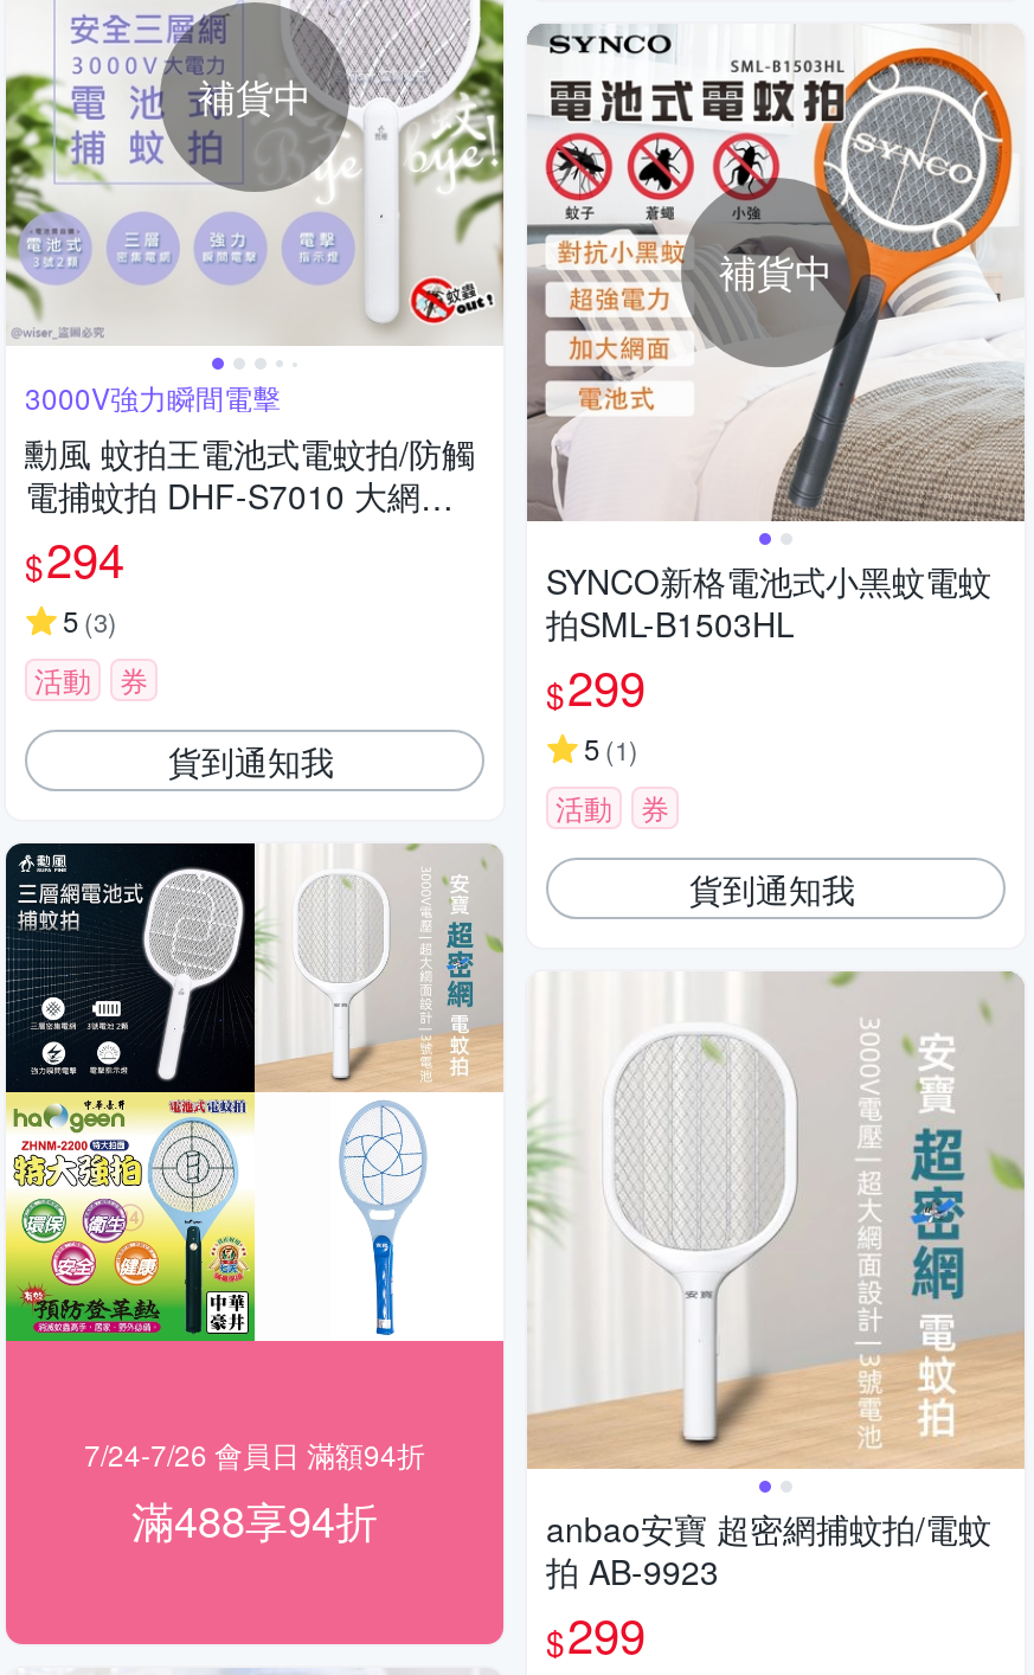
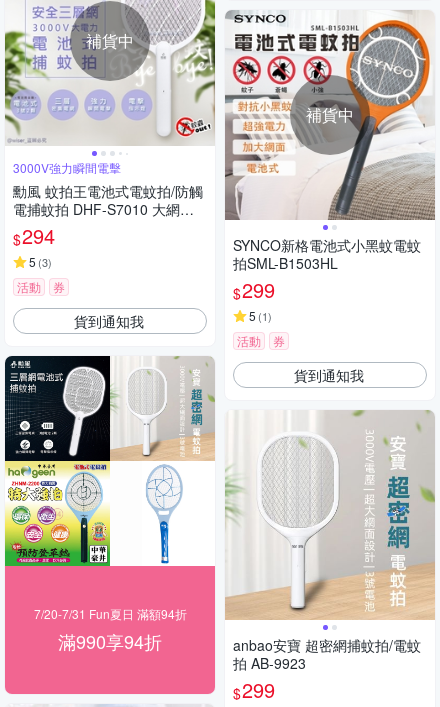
- 7/24-7/26 會員日 滿額94折
+ 7/20-7/31 Fun夏日 滿額94折

- 滿488享94折
+ 滿990享94折
